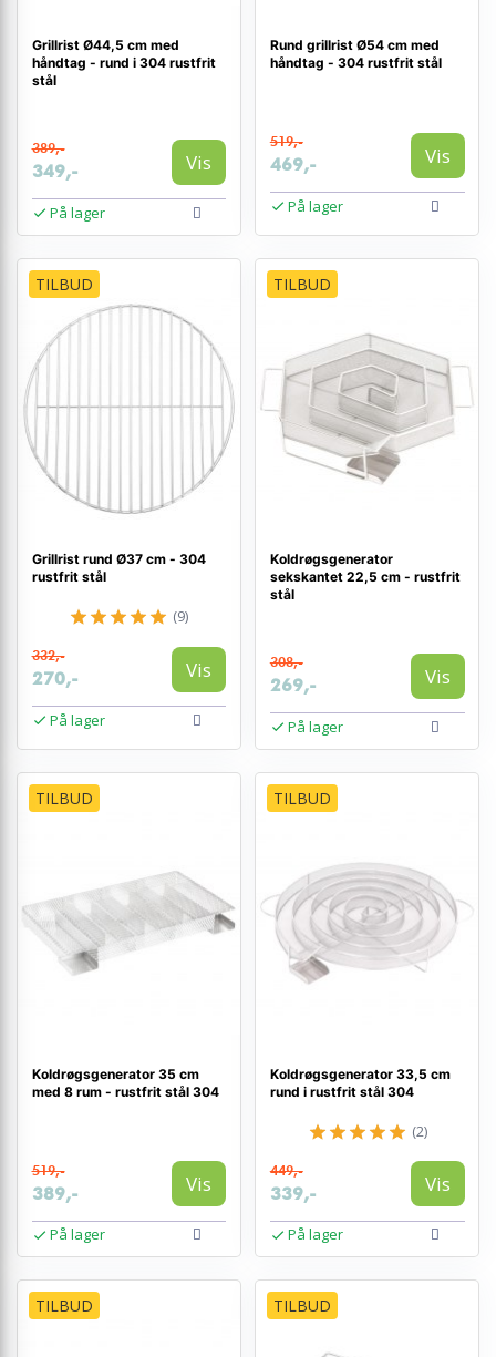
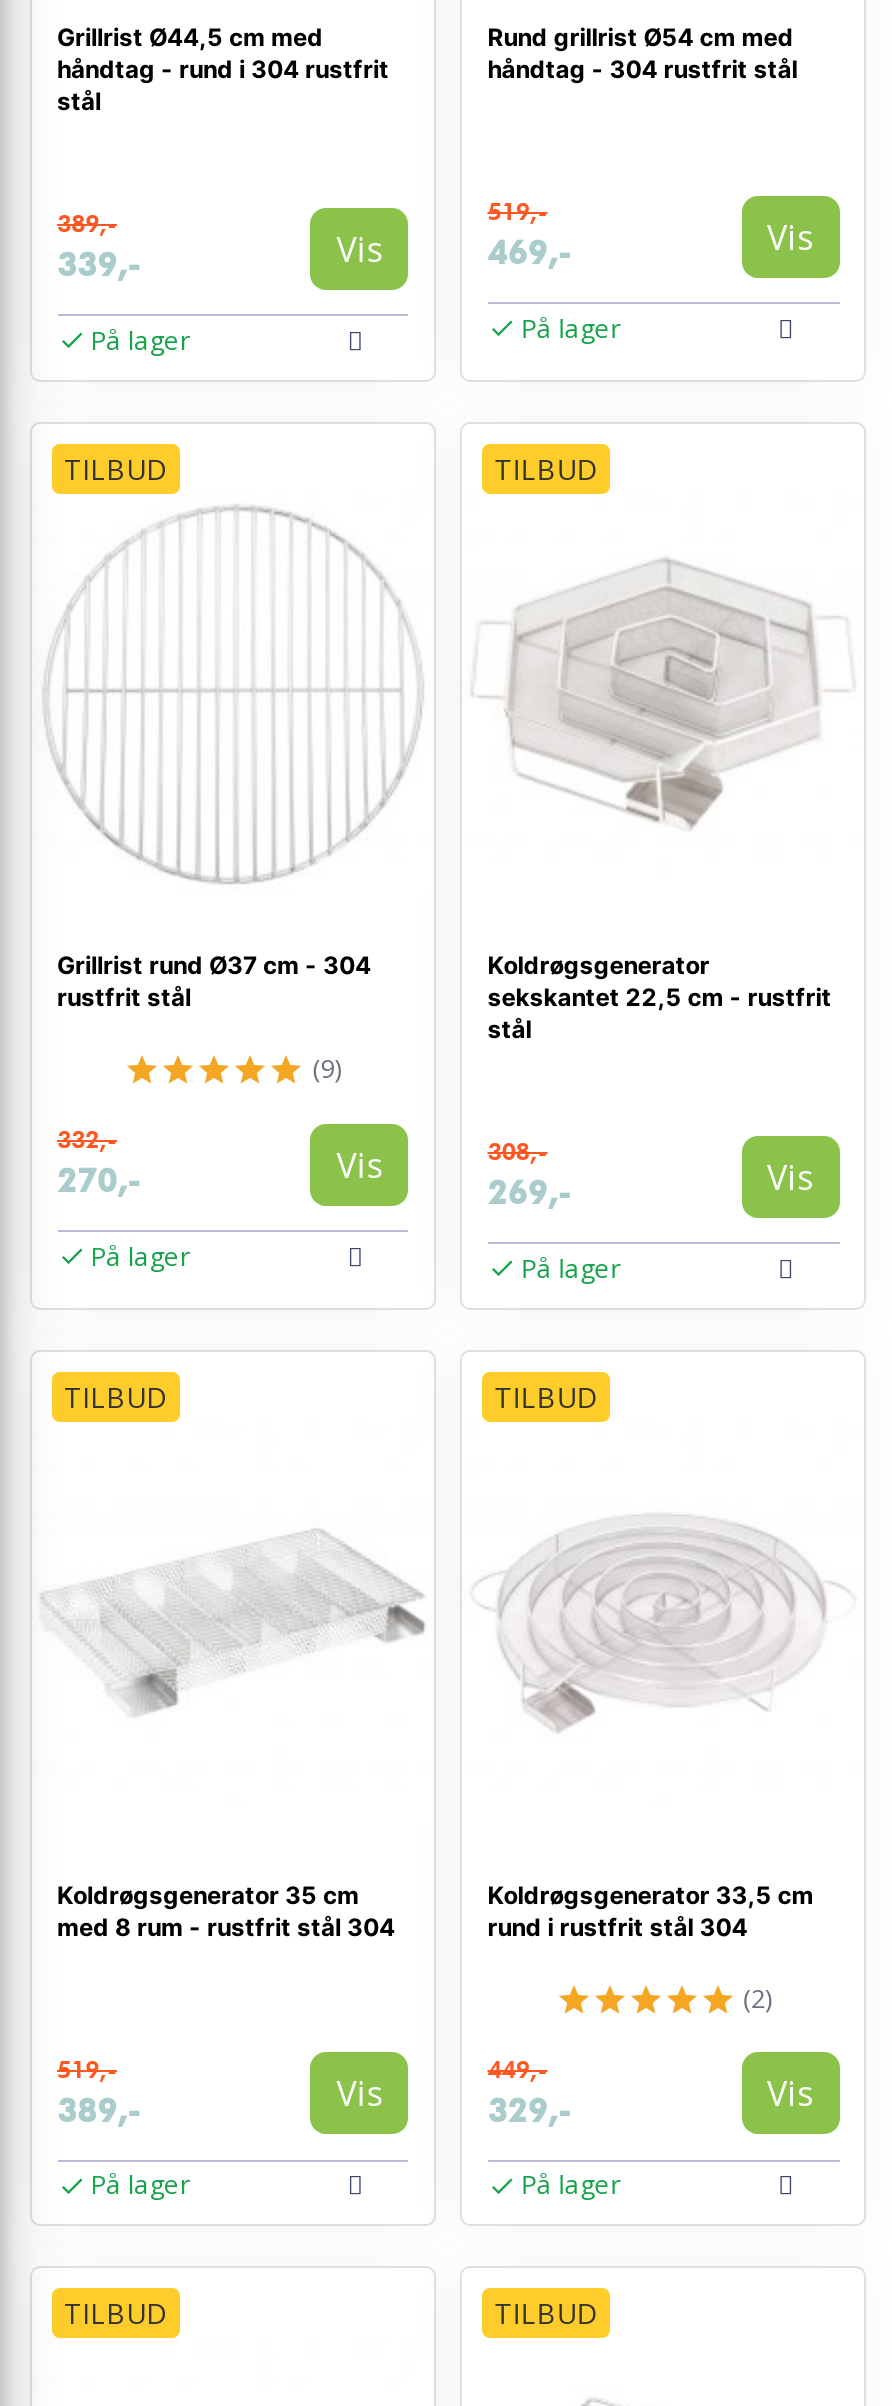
- 349,-
+ 339,-

- 339,-
+ 329,-
